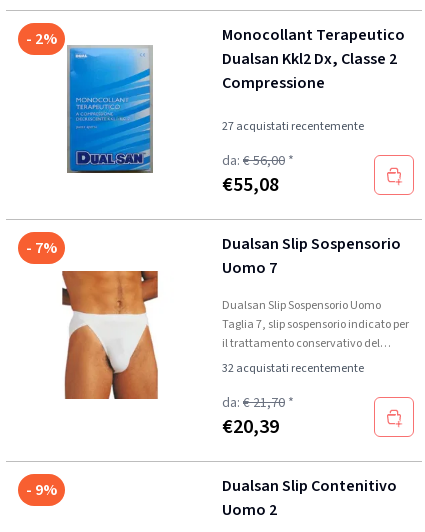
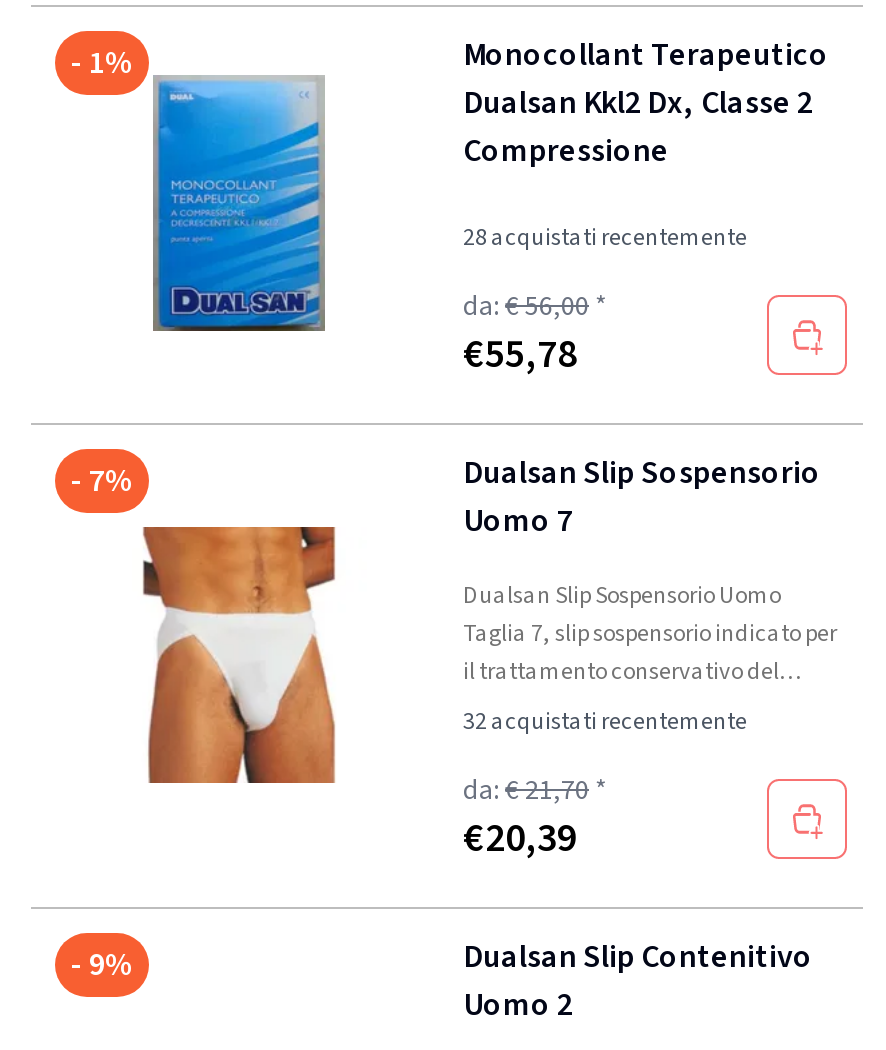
- - 2%
+ - 1%

- 27 acquistati recentemente
+ 28 acquistati recentemente

- €55,08
+ €55,78
